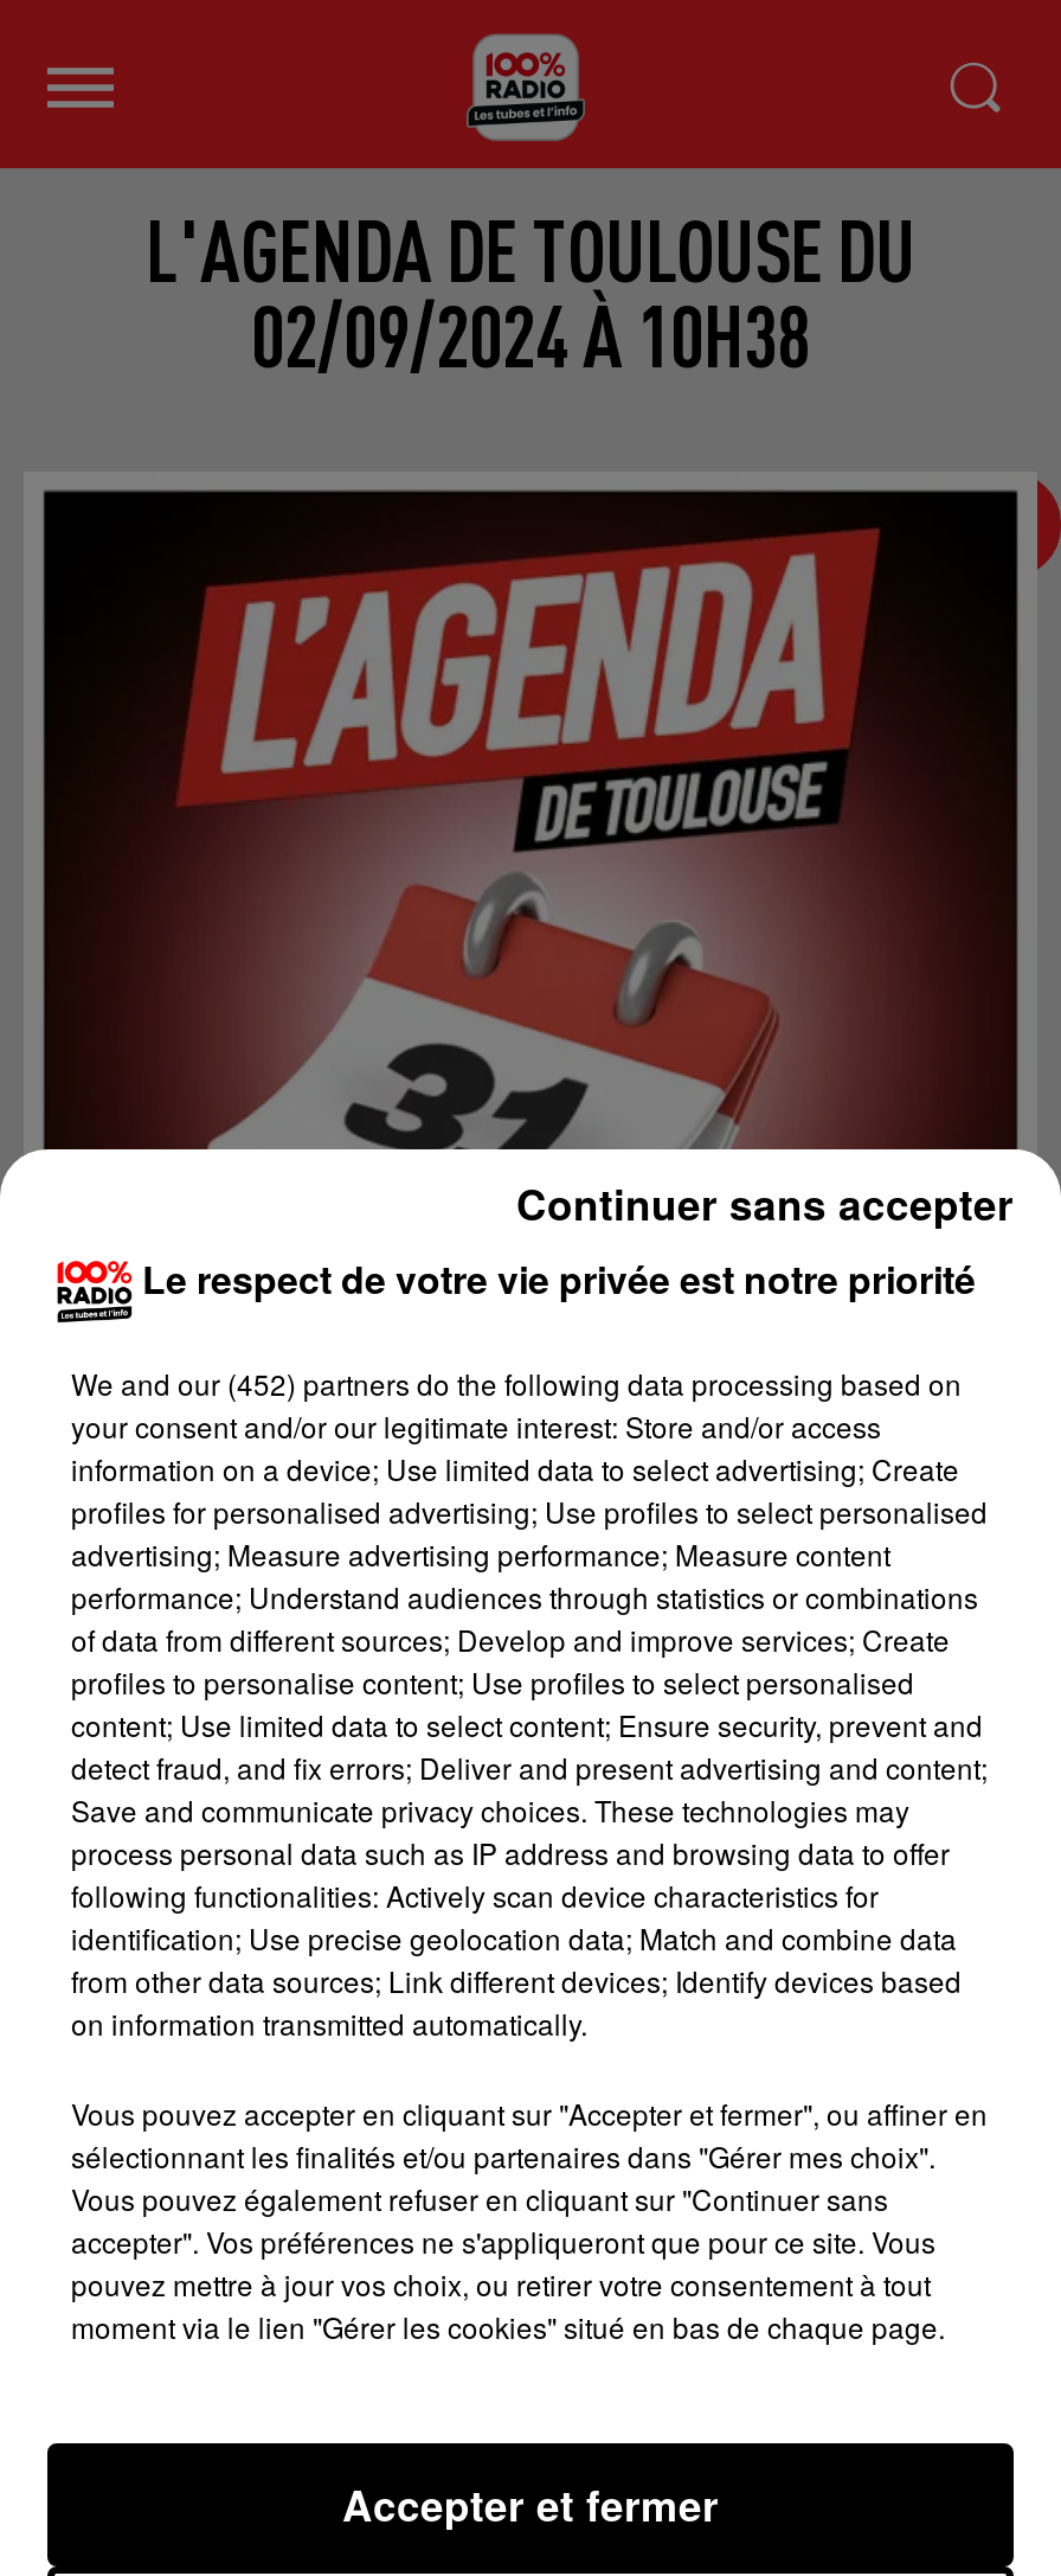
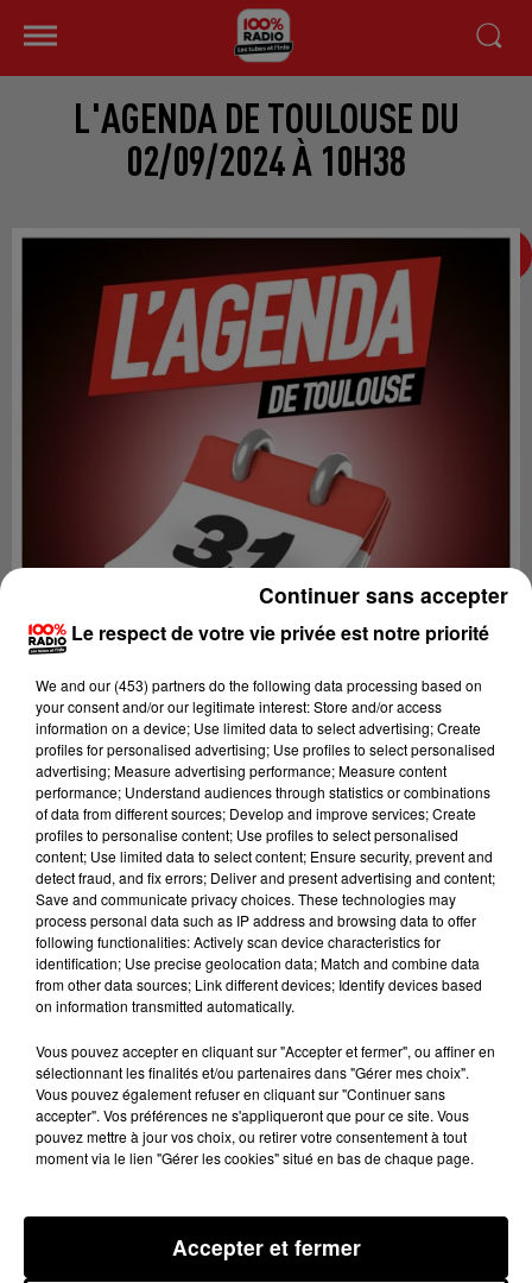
- We and our (452) partners do the following data processing based on
+ We and our (453) partners do the following data processing based on
